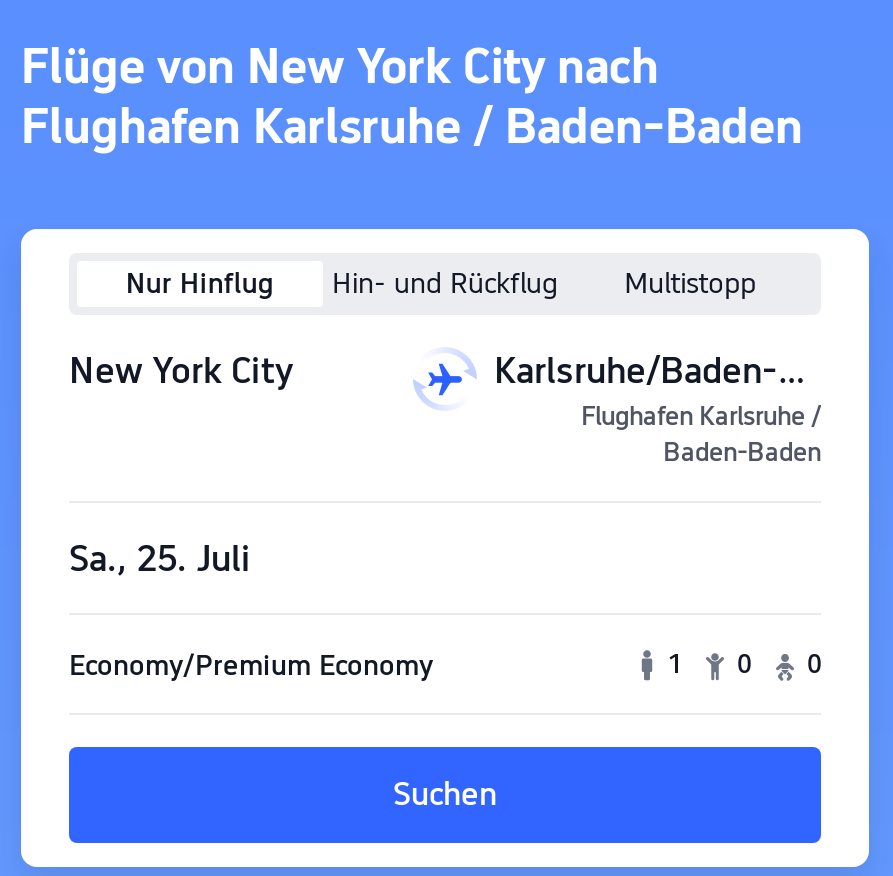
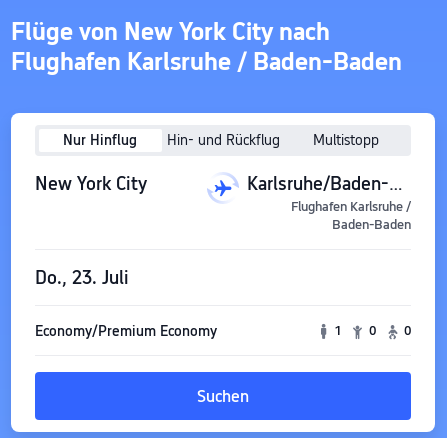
- Sa., 25. Juli
+ Do., 23. Juli
